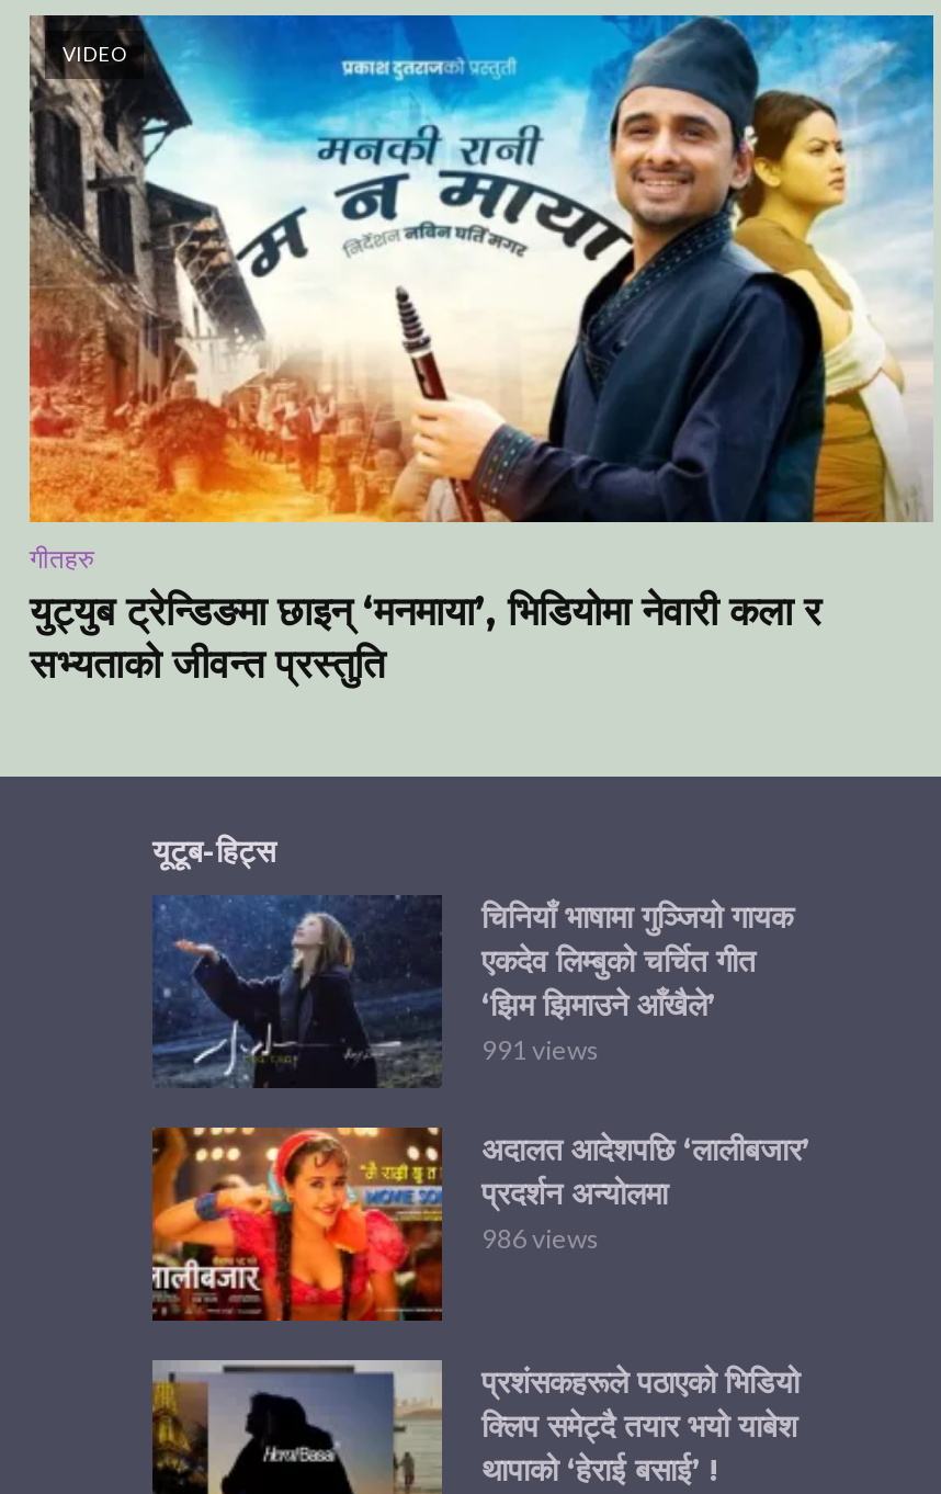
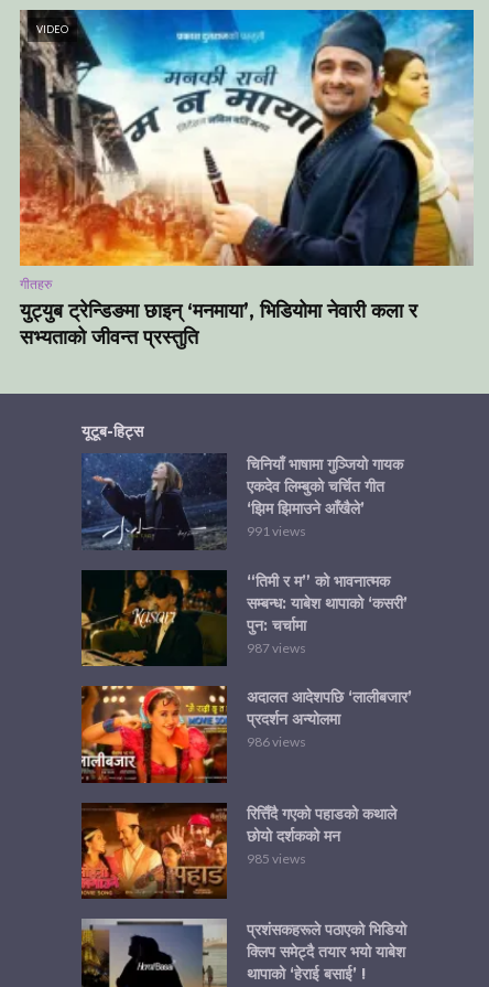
+ [image]
+ “तिमी र म” को भावनात्मक
+ सम्बन्ध: याबेश थापाको ‘कसरी’
+ पुन: चर्चामा
+ 987 views

+ [image]
+ रित्तिँदै गएको पहाडको कथाले
+ छोयो दर्शकको मन
+ 985 views
